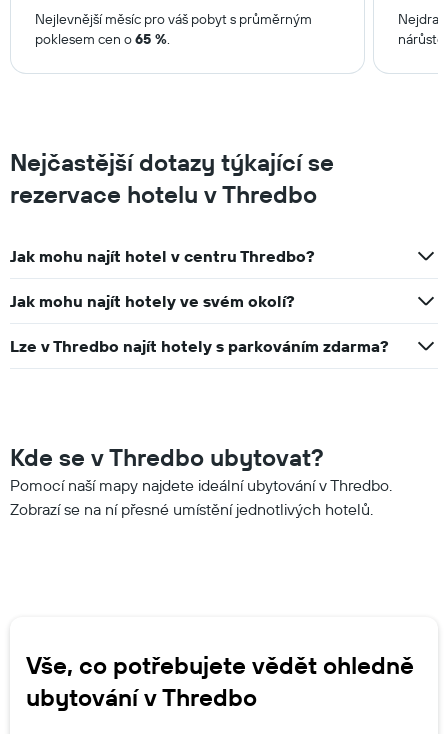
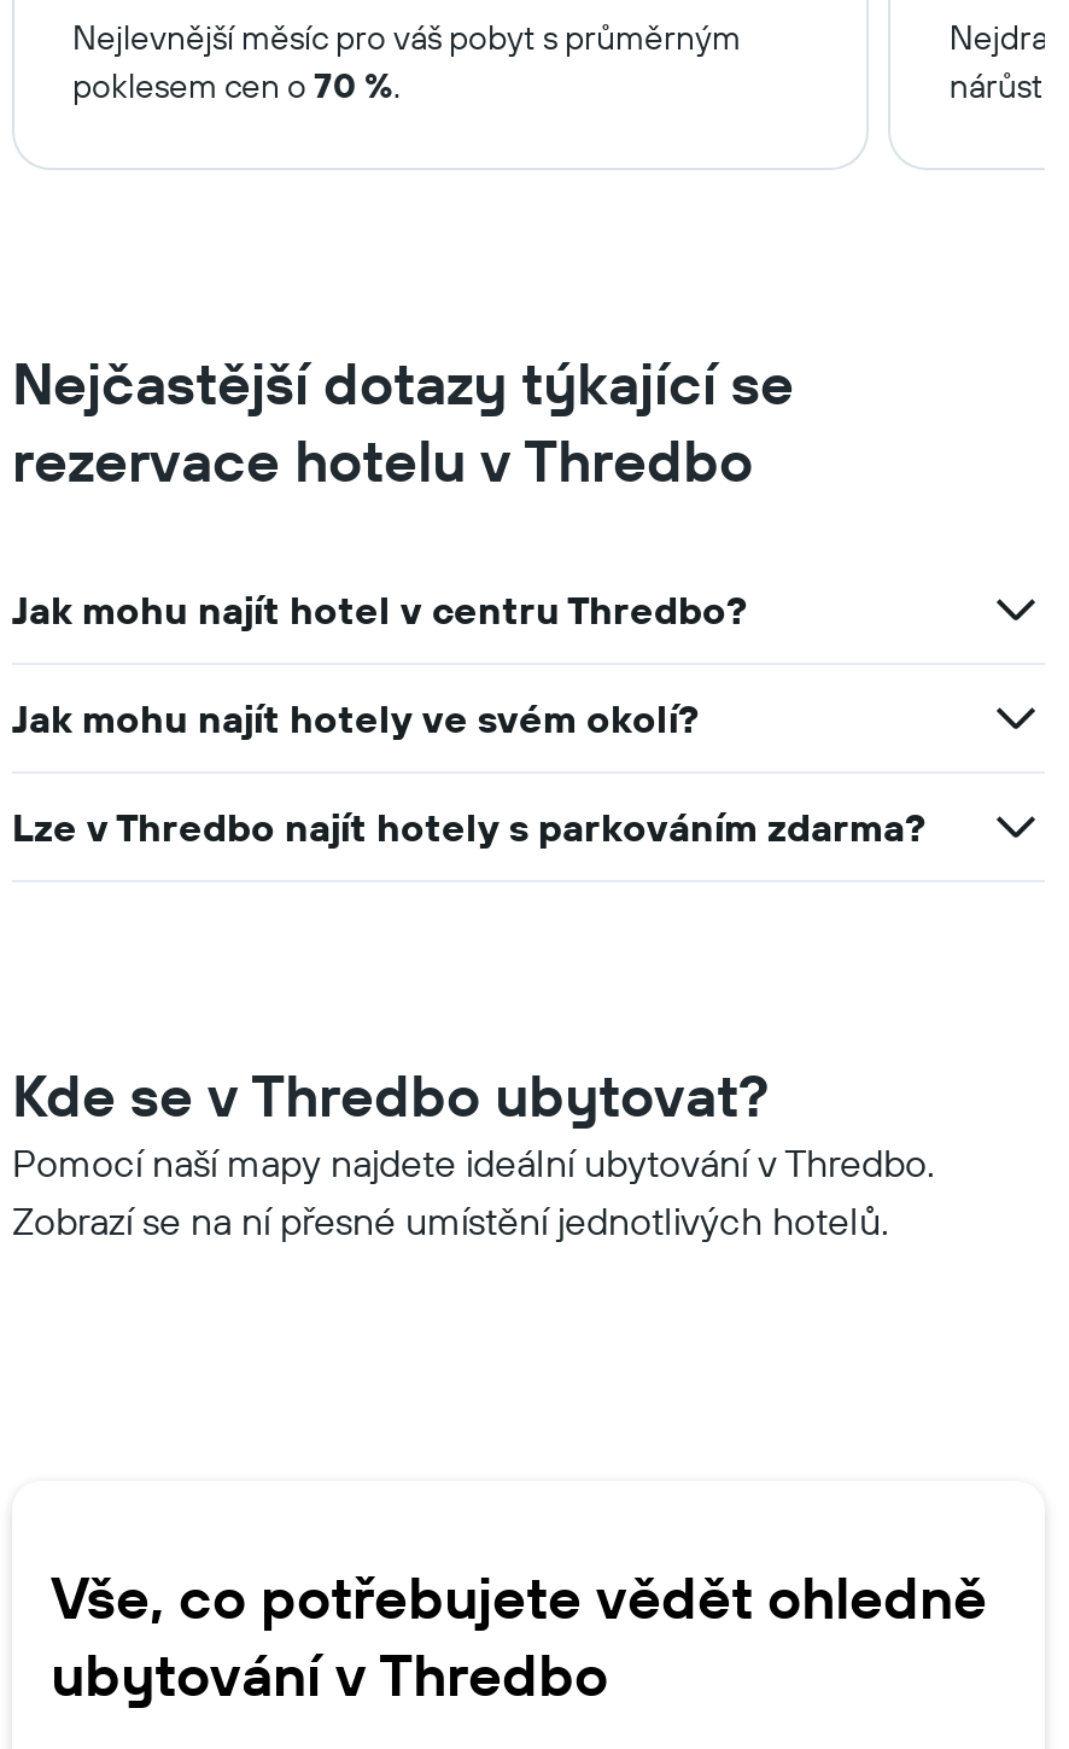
- poklesem cen o 65 %.
+ poklesem cen o 70 %.
